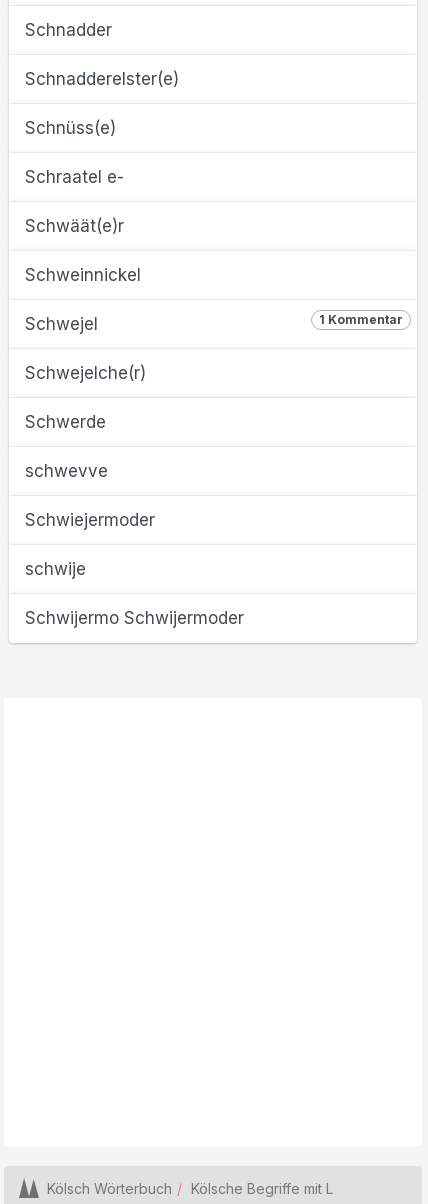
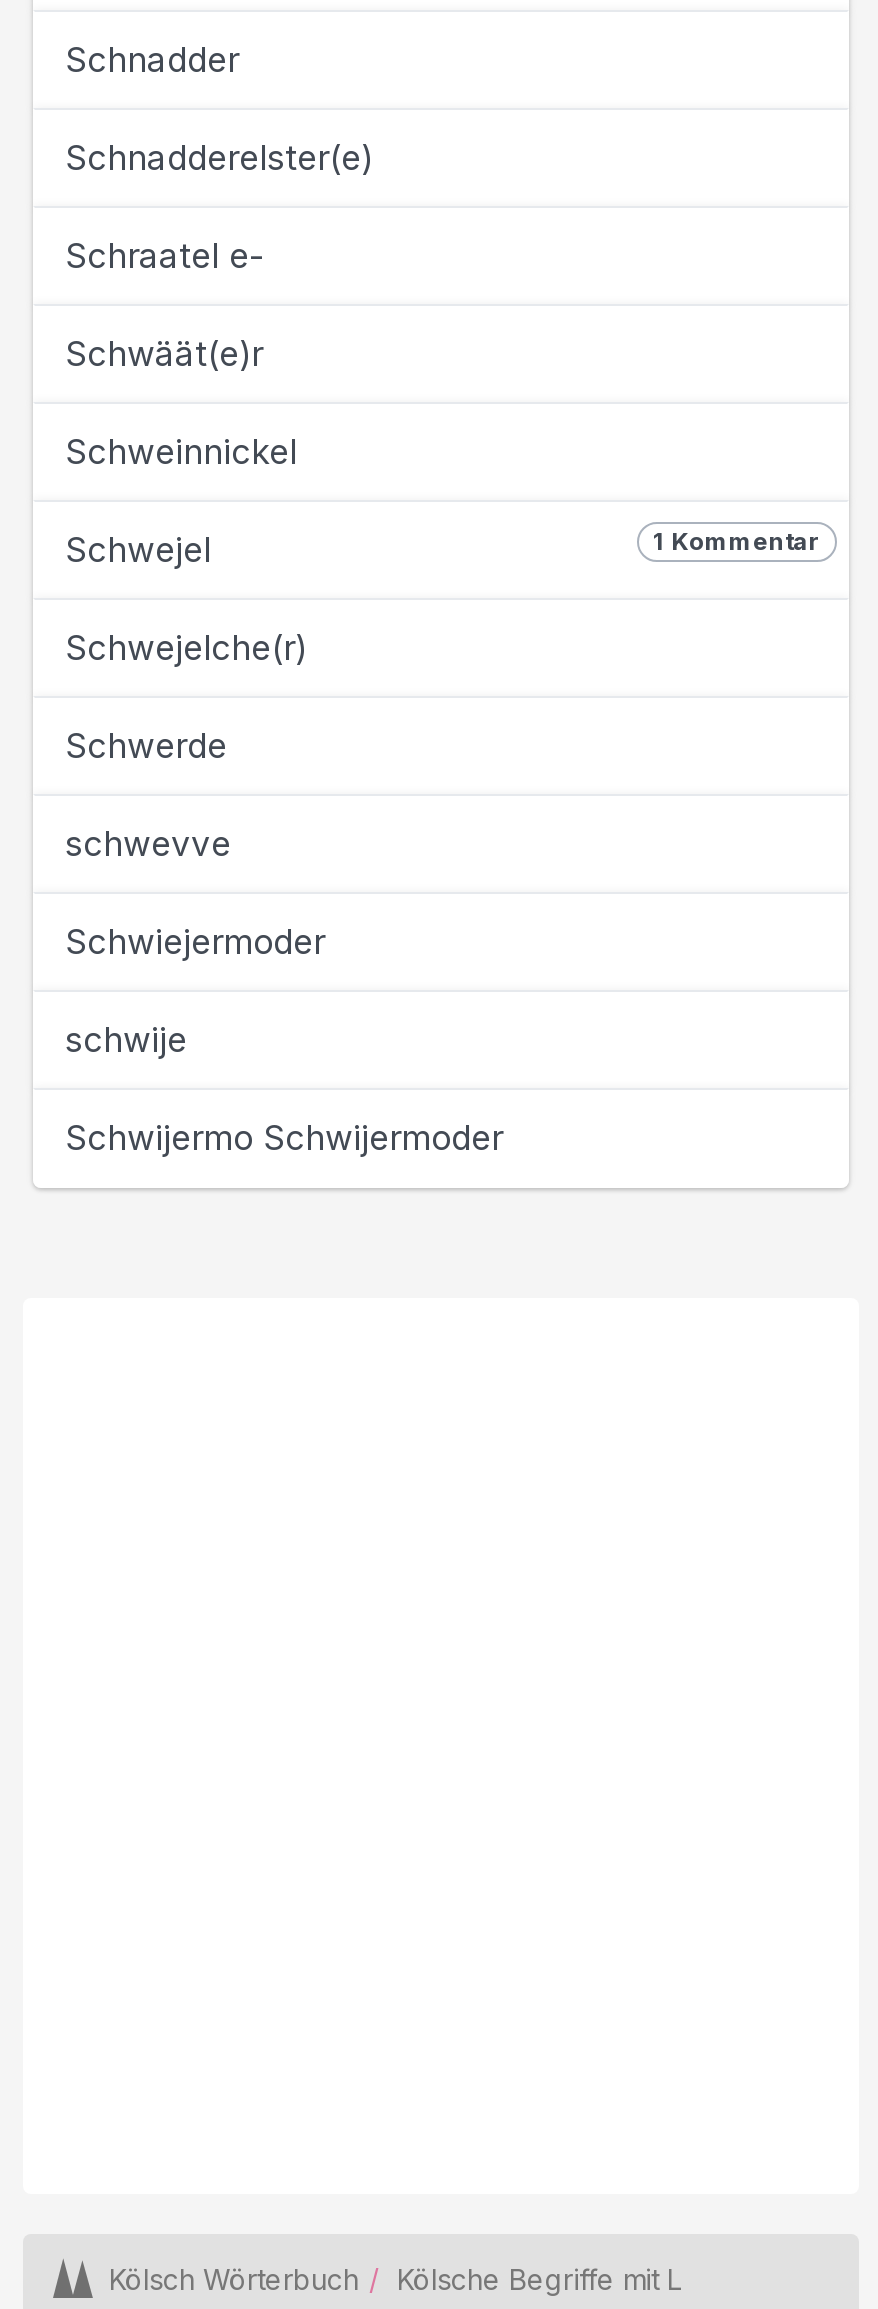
- Schnüss(e)
